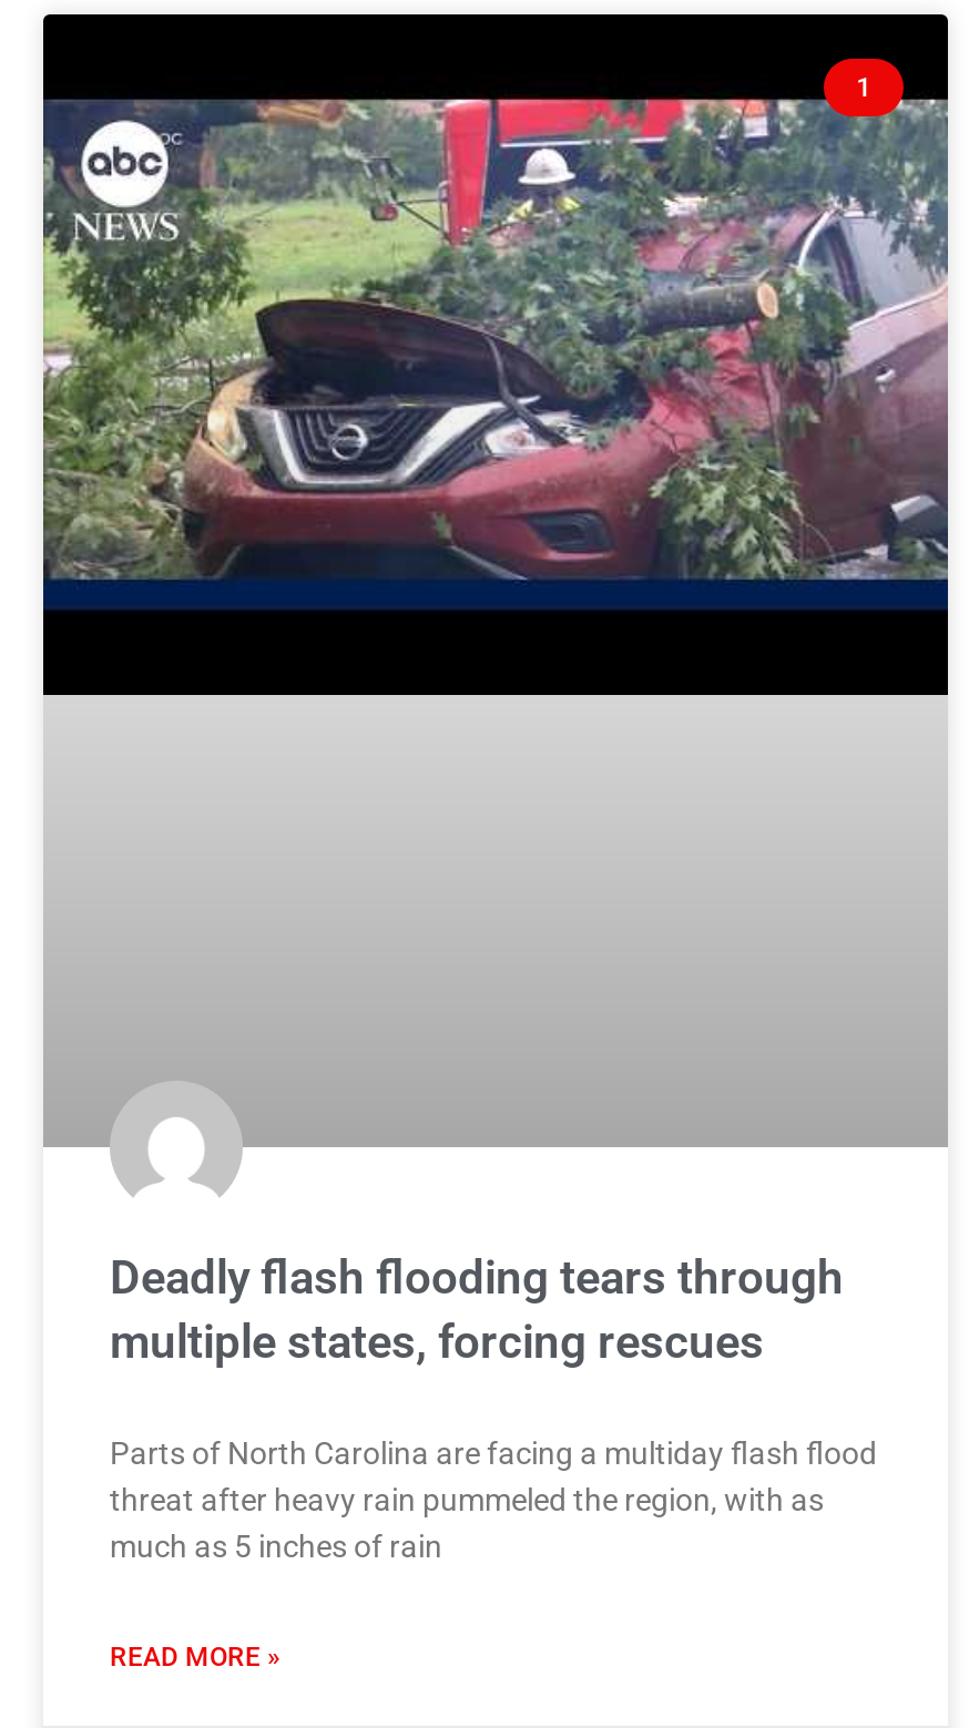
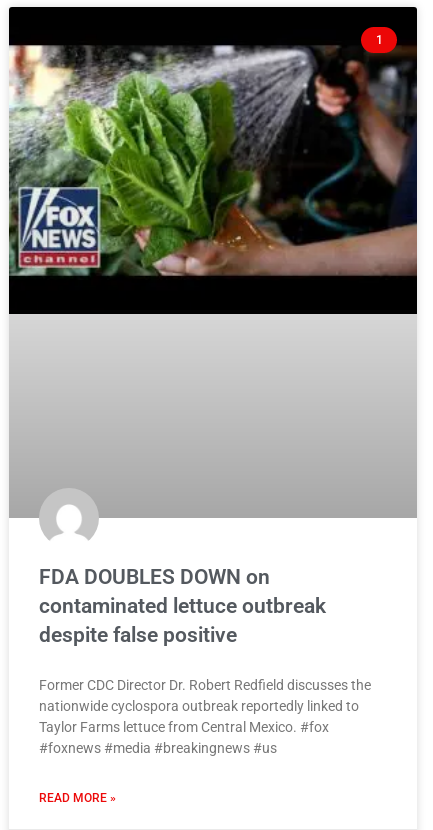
- [image]
+ [image]

- Deadly flash flooding tears through
- multiple states, forcing rescues
+ FDA DOUBLES DOWN on
+ contaminated lettuce outbreak
+ despite false positive

- Parts of North Carolina are facing a multiday flash flood
- threat after heavy rain pummeled the region, with as
- much as 5 inches of rain
+ Former CDC Director Dr. Robert Redfield discusses the
+ nationwide cyclospora outbreak reportedly linked to
+ Taylor Farms lettuce from Central Mexico. #fox
+ #foxnews #media #breakingnews #us
